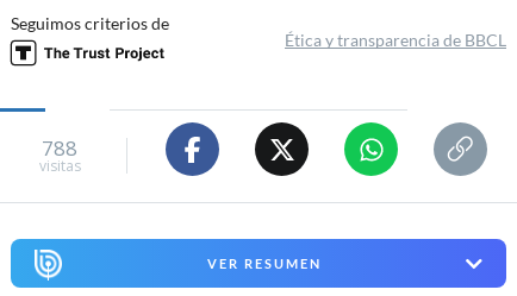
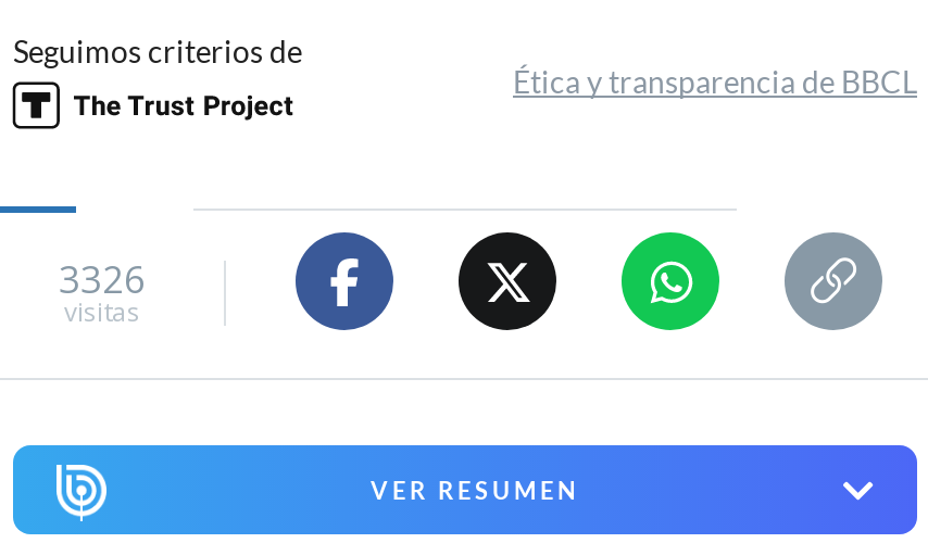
- 788
+ 3326
